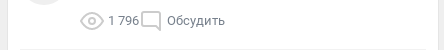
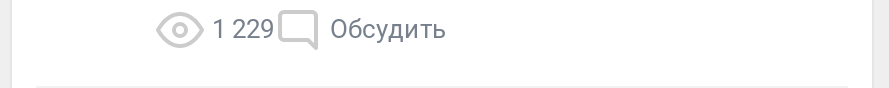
- 1 796 Обсудить
+ 1 229 Обсудить
